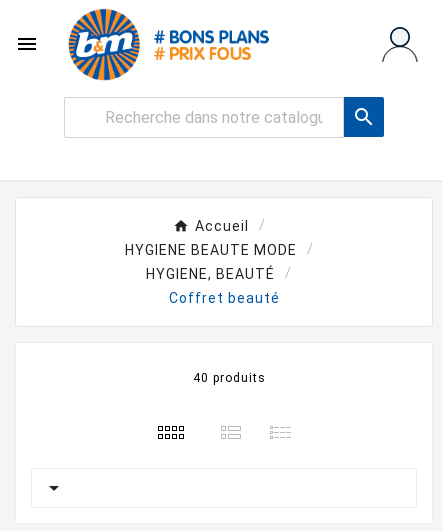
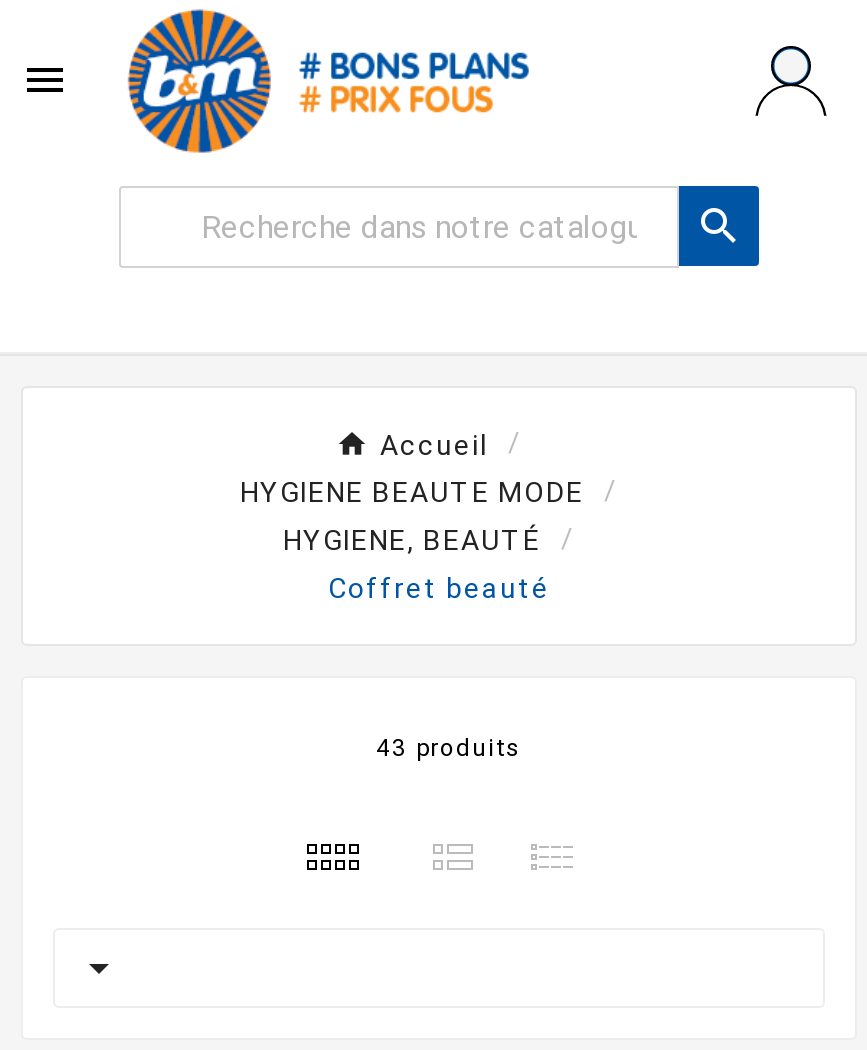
- 40 produits
+ 43 produits
